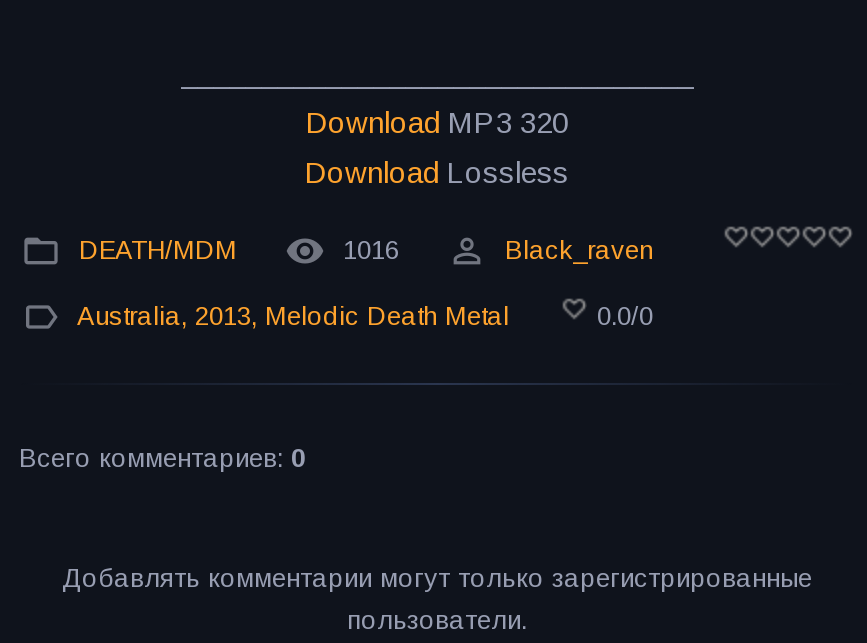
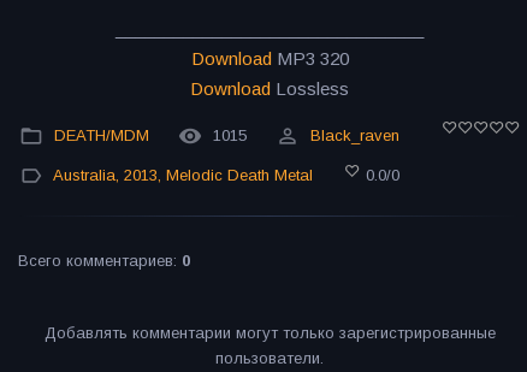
- 1016
+ 1015
